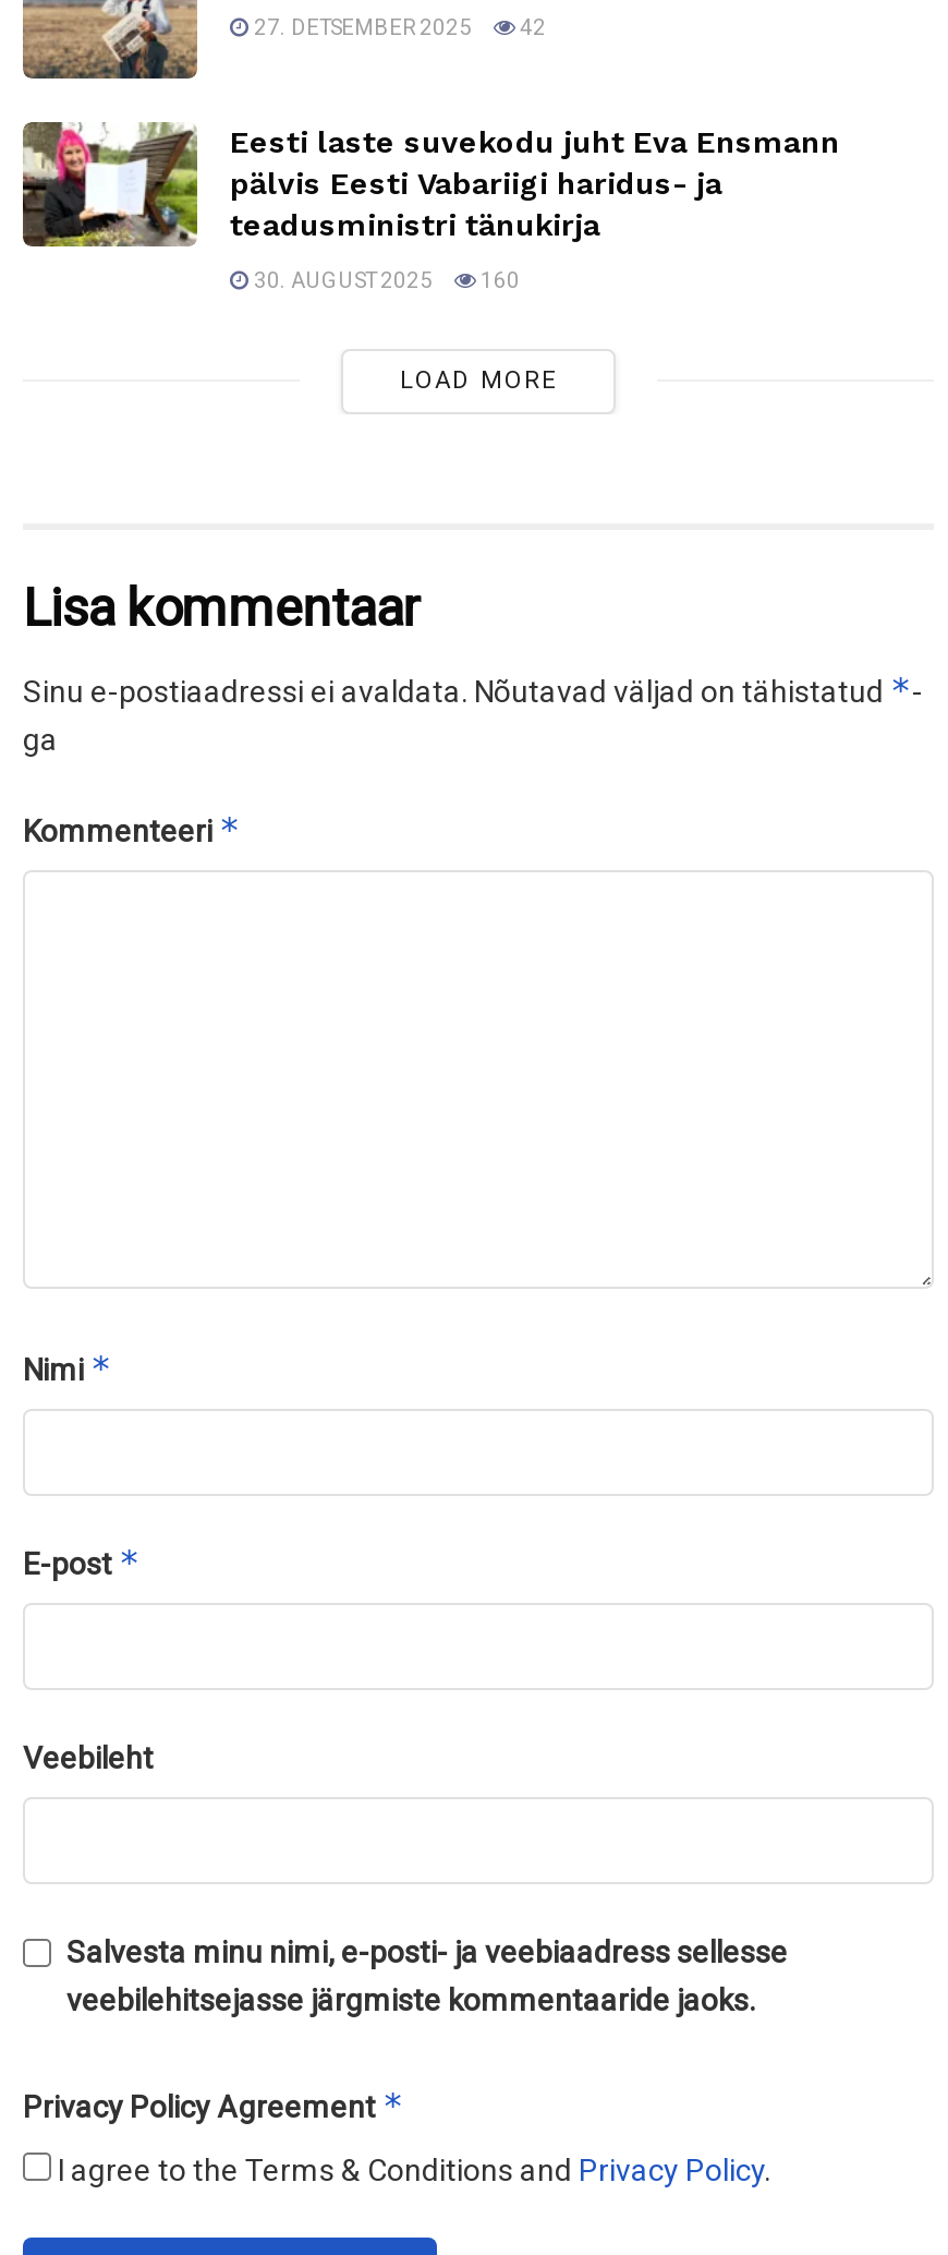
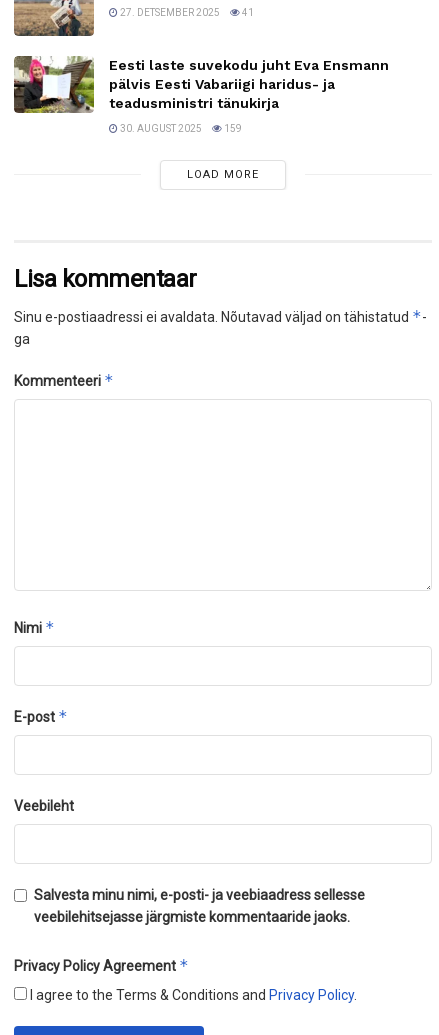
- 27. DETSEMBER 2025 42
+ 27. DETSEMBER 2025 41

- 30. AUGUST 2025 160
+ 30. AUGUST 2025 159
